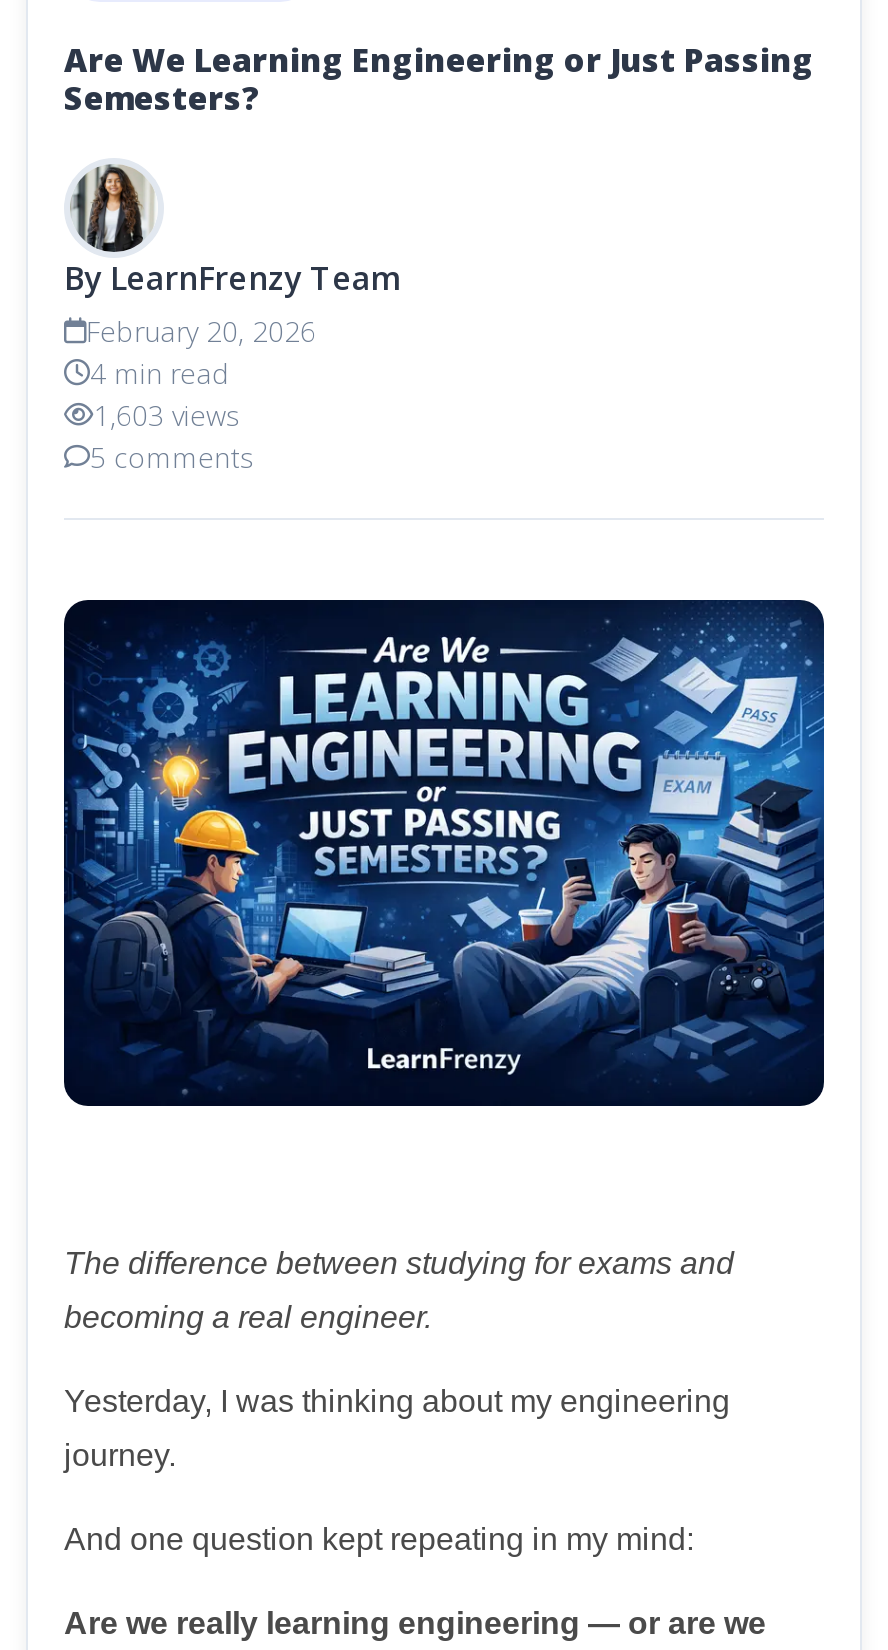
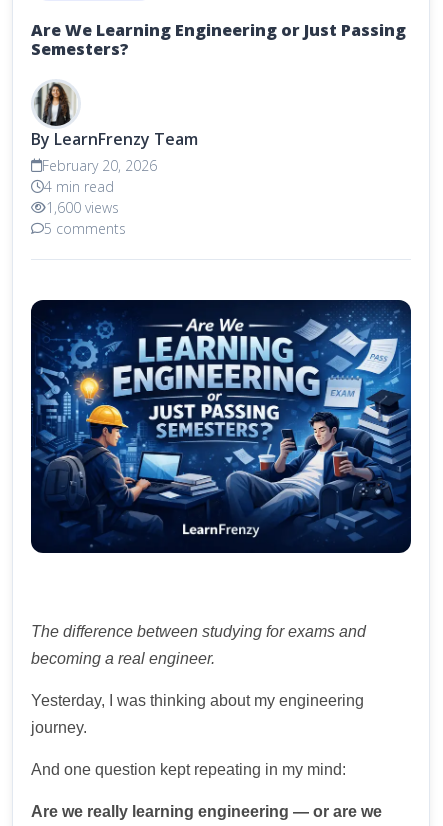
- 1,603 views
+ 1,600 views
